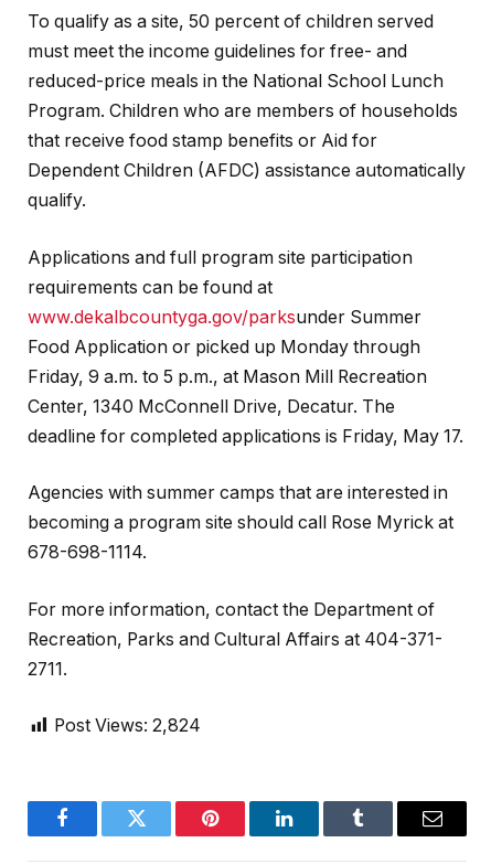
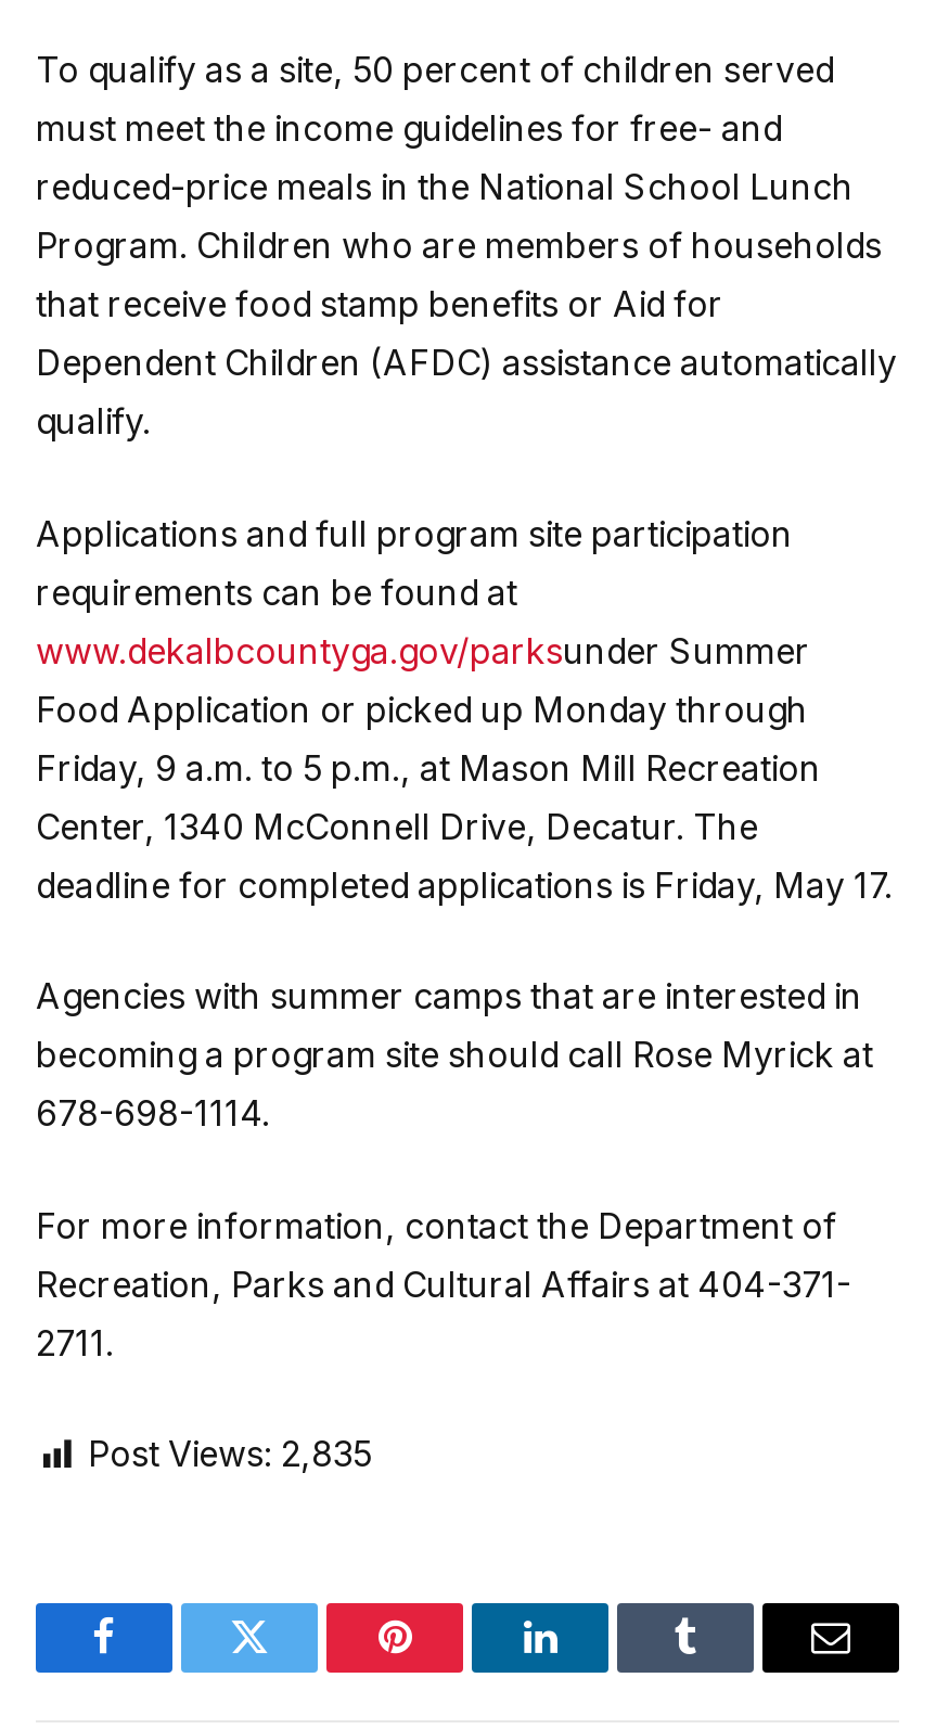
- Post Views: 2,824
+ Post Views: 2,835
